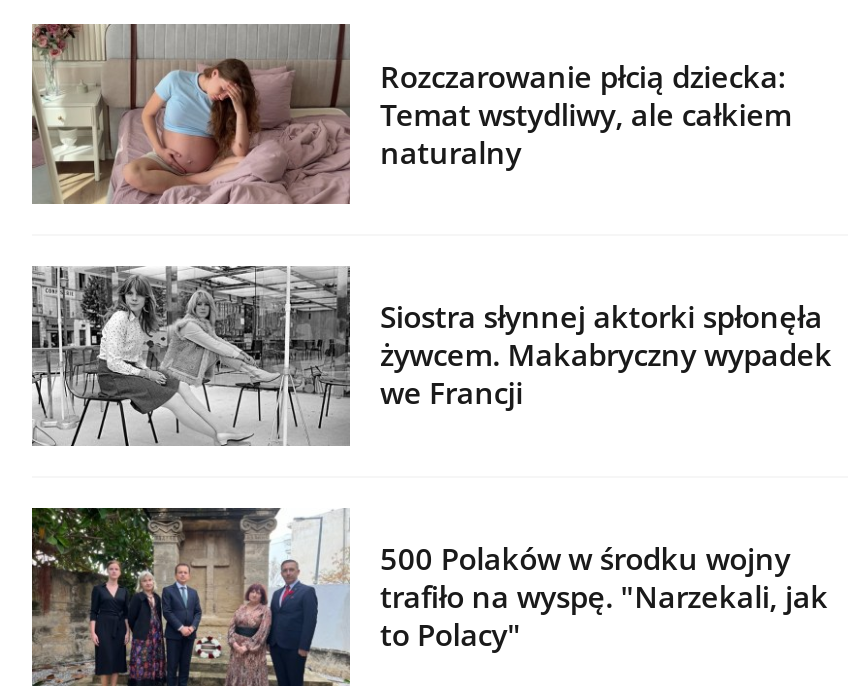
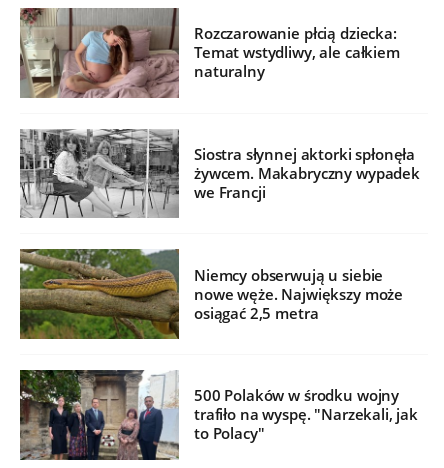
+ [image]
+ Niemcy obserwują u siebie
+ nowe węże. Największy może
+ osiągać 2,5 metra
